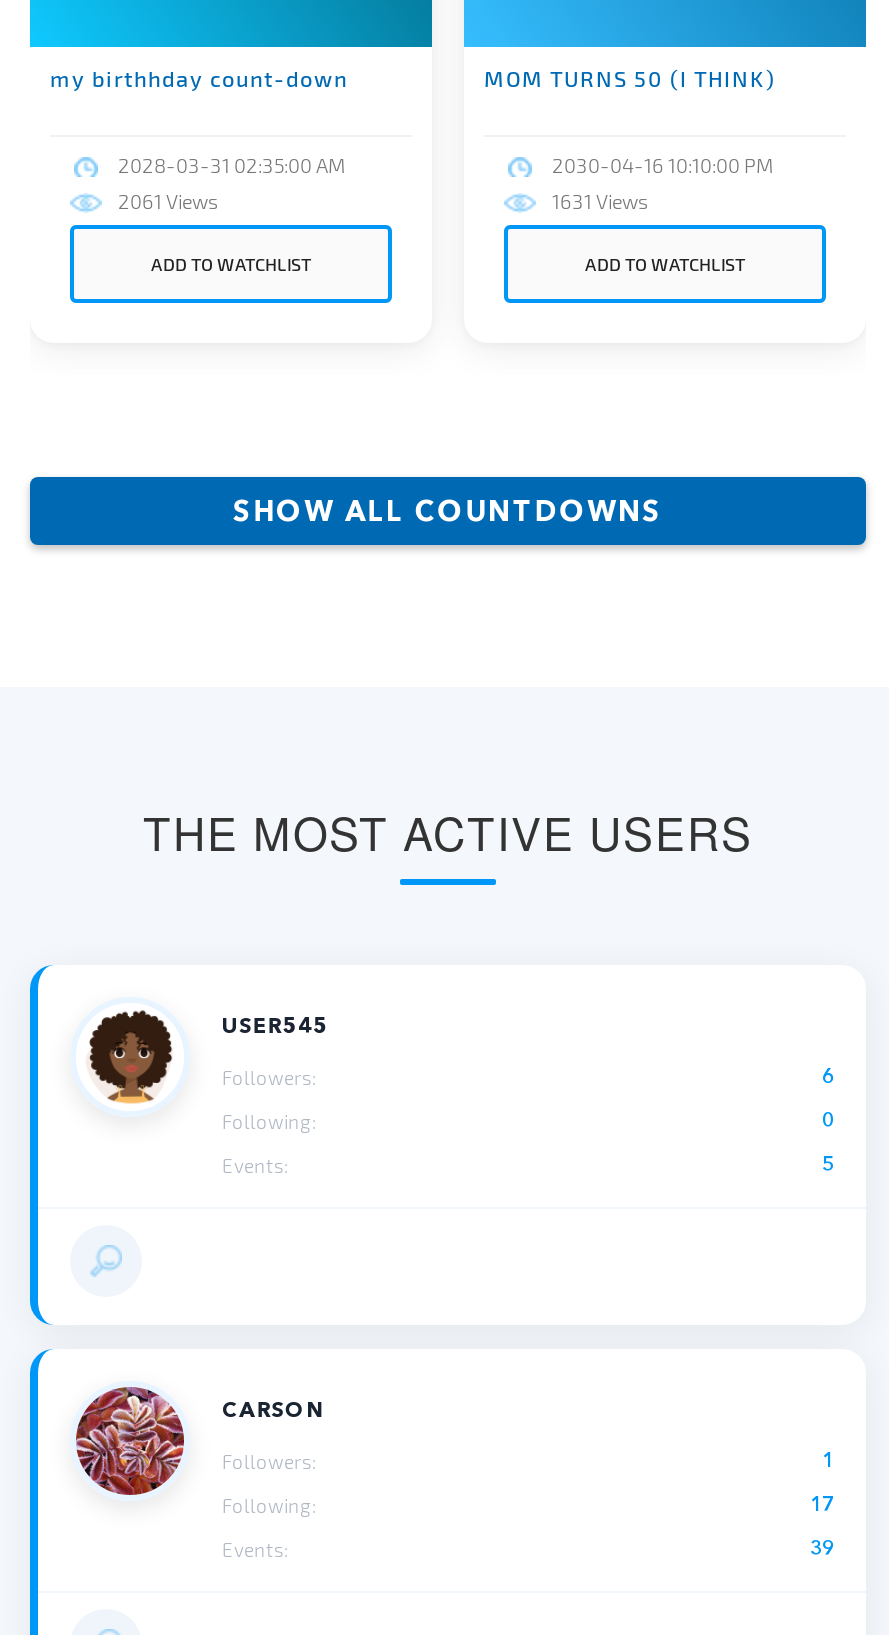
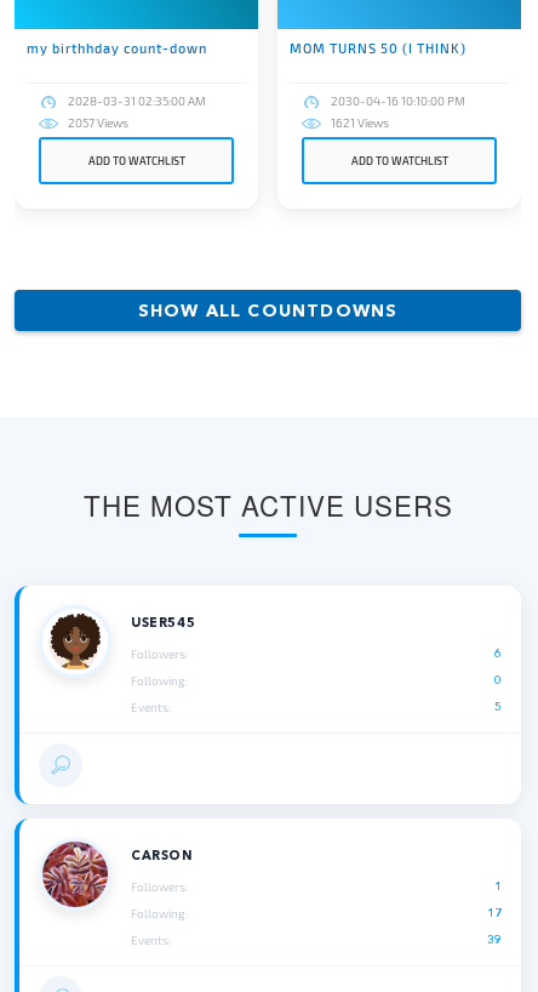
- 2061 Views
+ 2057 Views

- 1631 Views
+ 1621 Views
